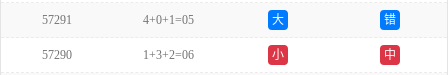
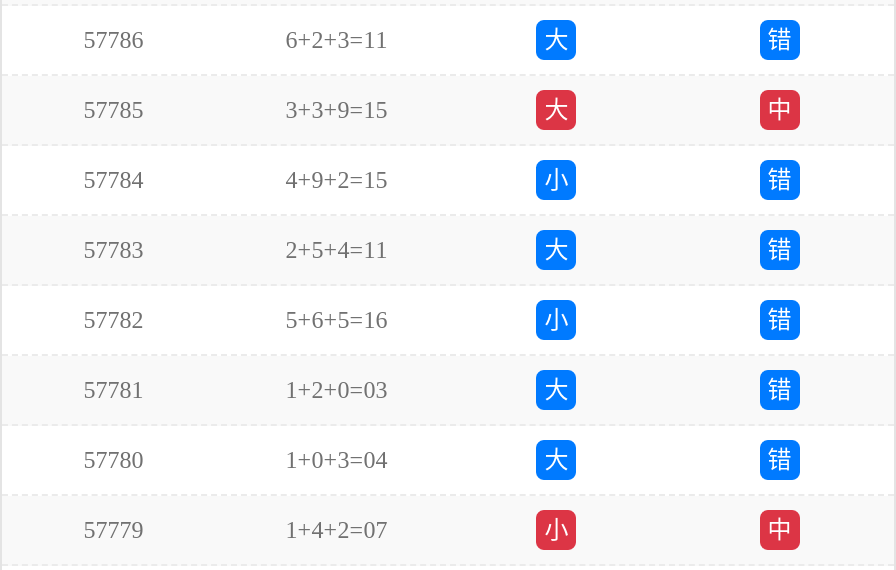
- 57291
+ 57786

- 4+0+1=05
+ 6+2+3=11

- 57290
- 1+3+2=06
+ 57785
+ 3+3+9=15
+ 大
+ 中
+ 57784
+ 4+9+2=15
+ 小
+ 错
+ 57783
+ 2+5+4=11
+ 大
+ 错
+ 57782
+ 5+6+5=16
+ 小
+ 错
+ 57781
+ 1+2+0=03
+ 大
+ 错
+ 57780
+ 1+0+3=04
+ 大
+ 错
+ 57779
+ 1+4+2=07
